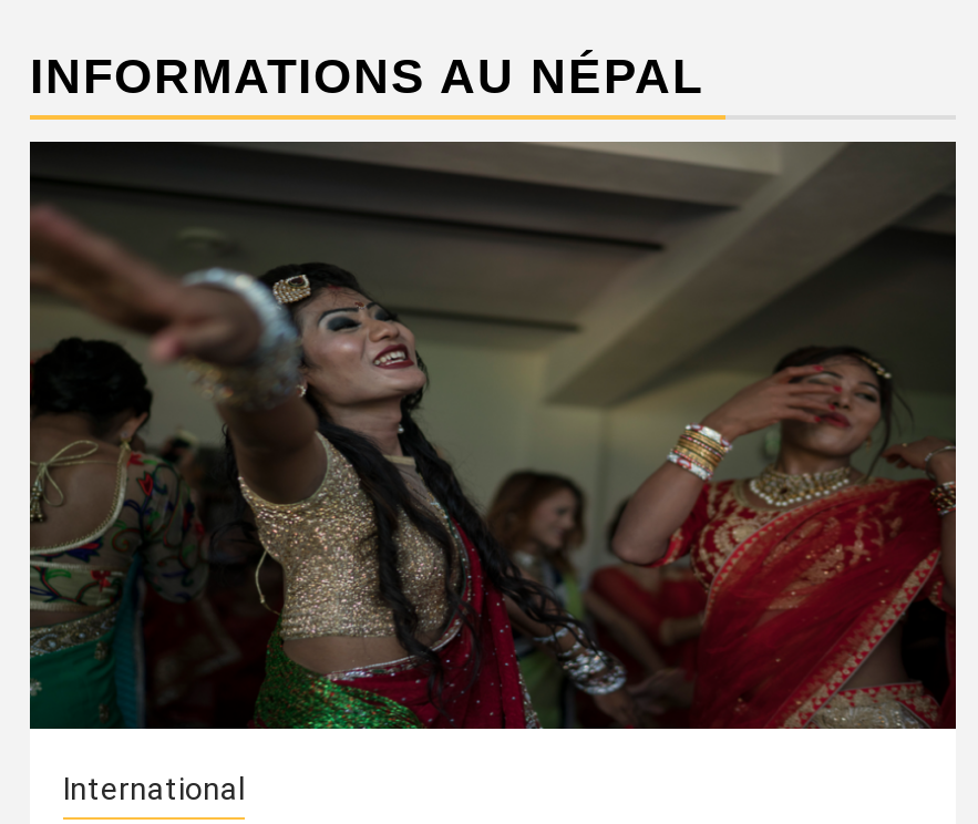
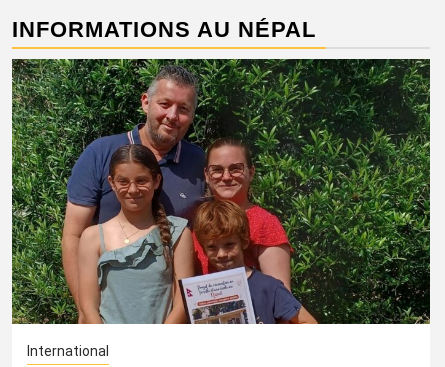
- [image]
+ [image]
